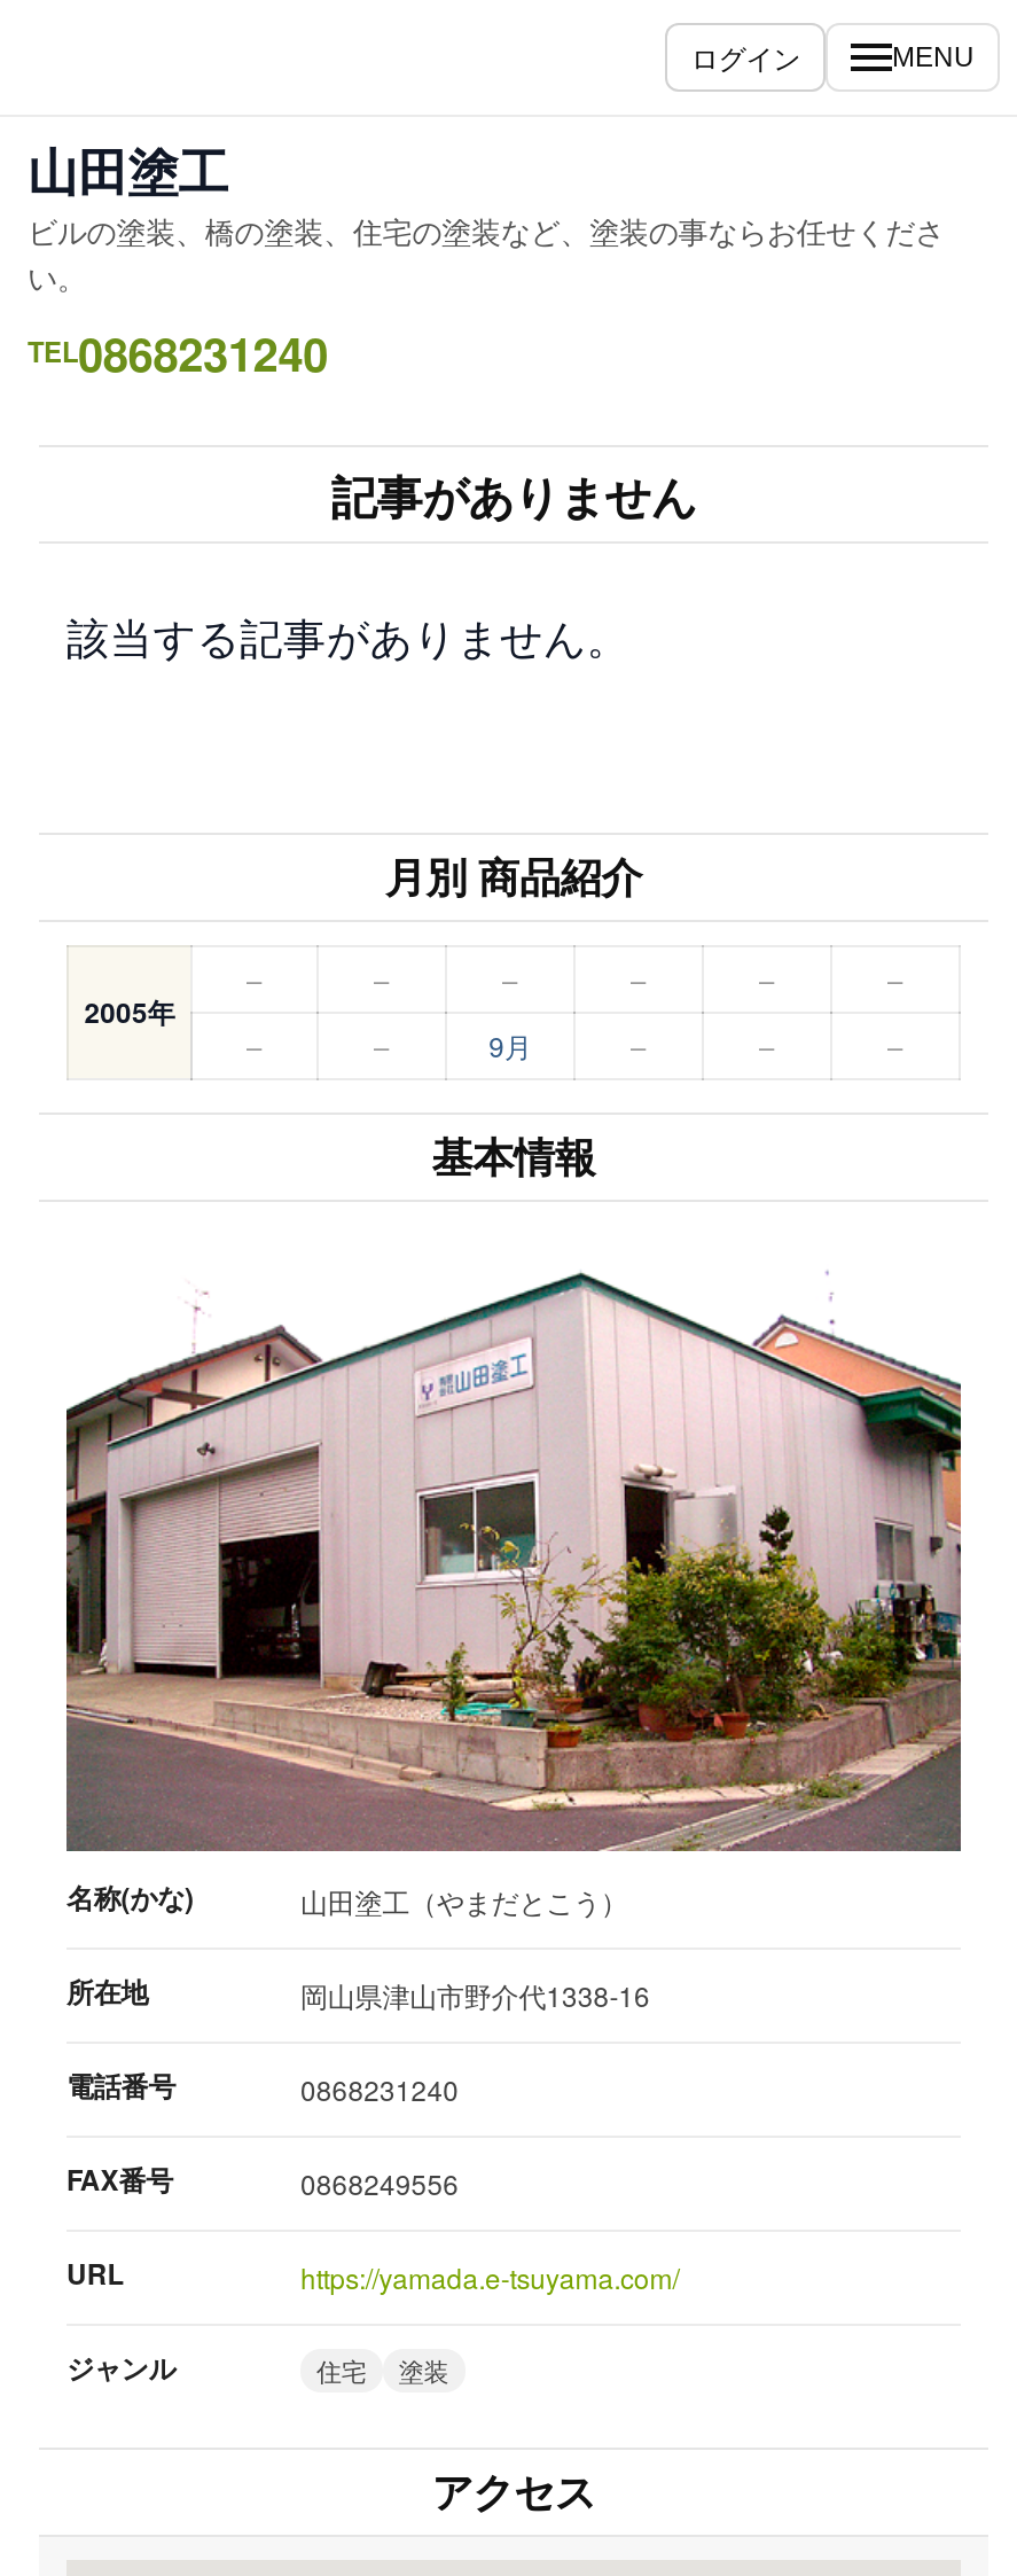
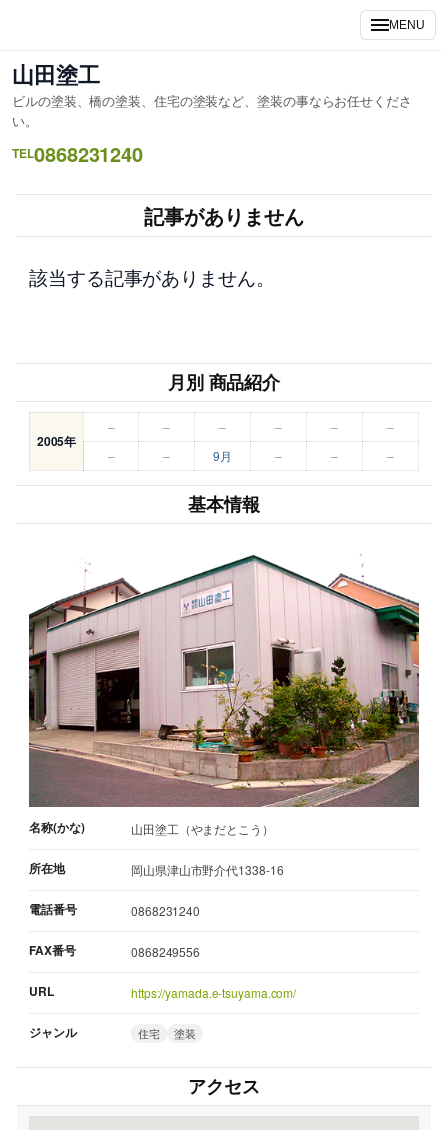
- ログイン
